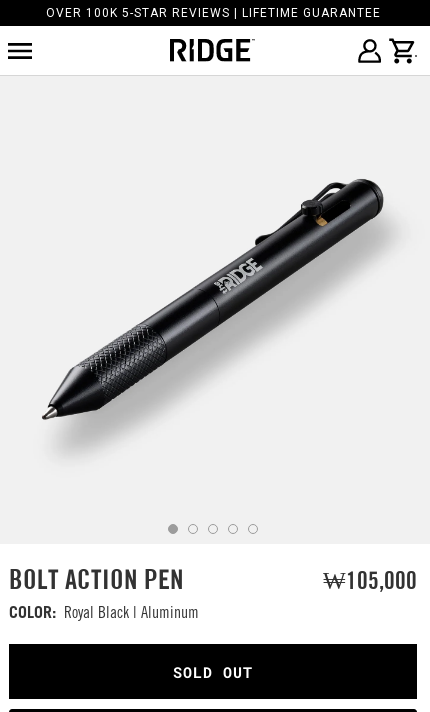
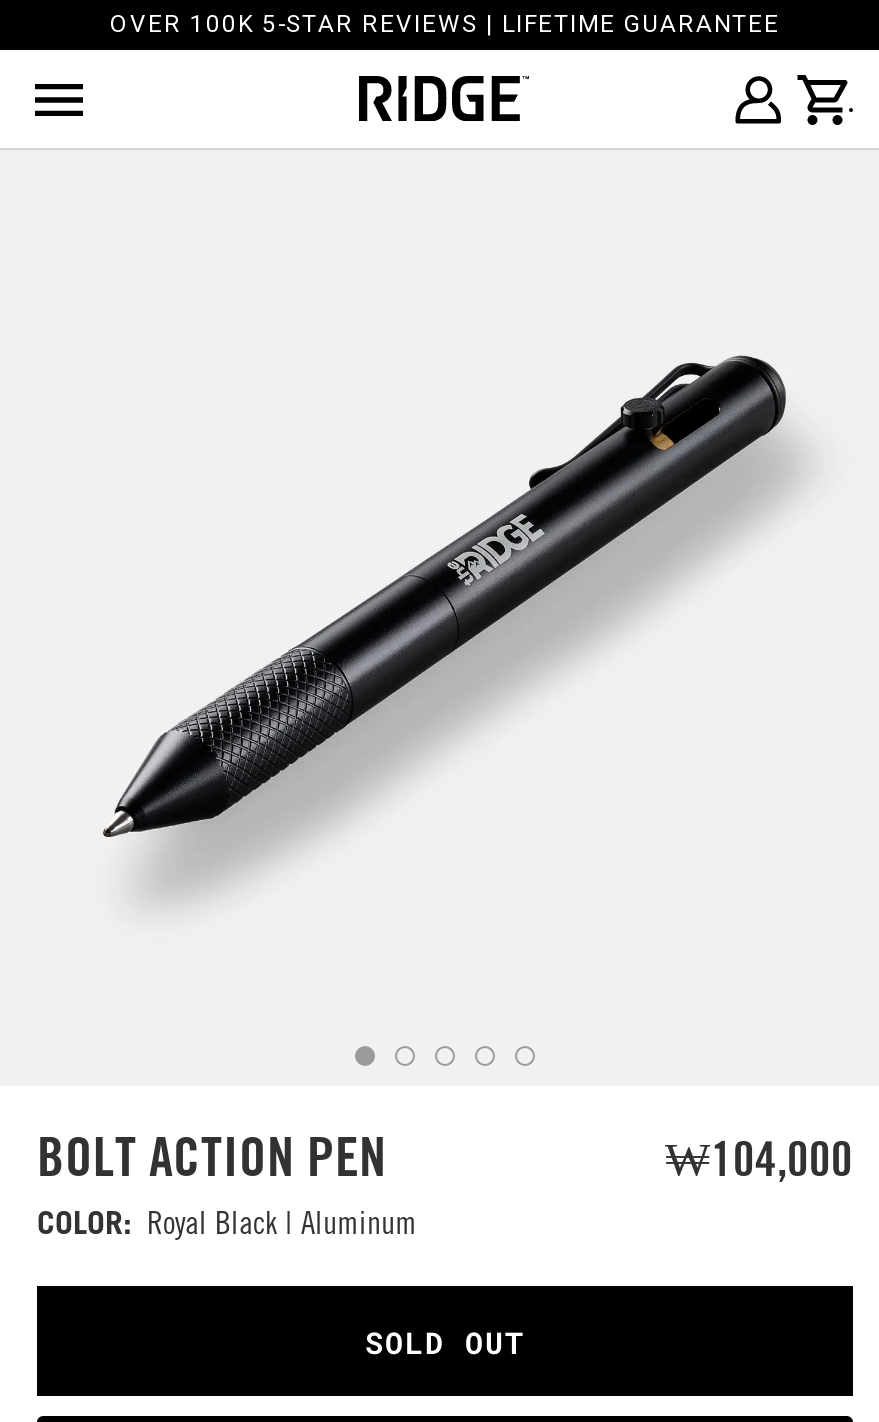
- ₩105,000
+ ₩104,000
